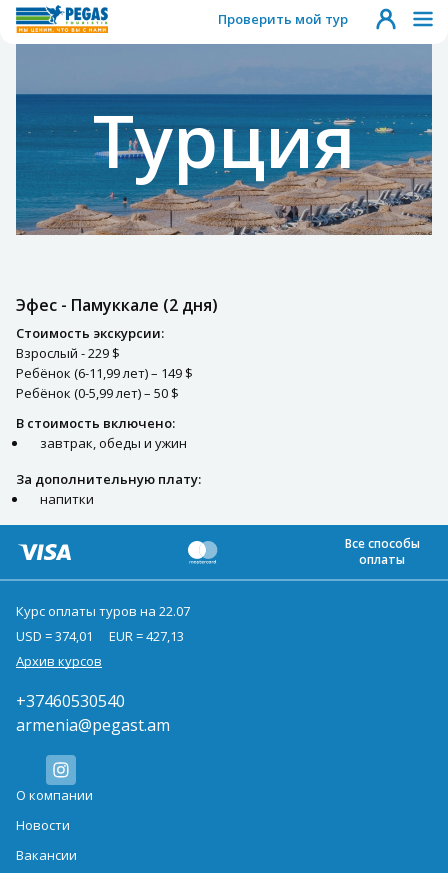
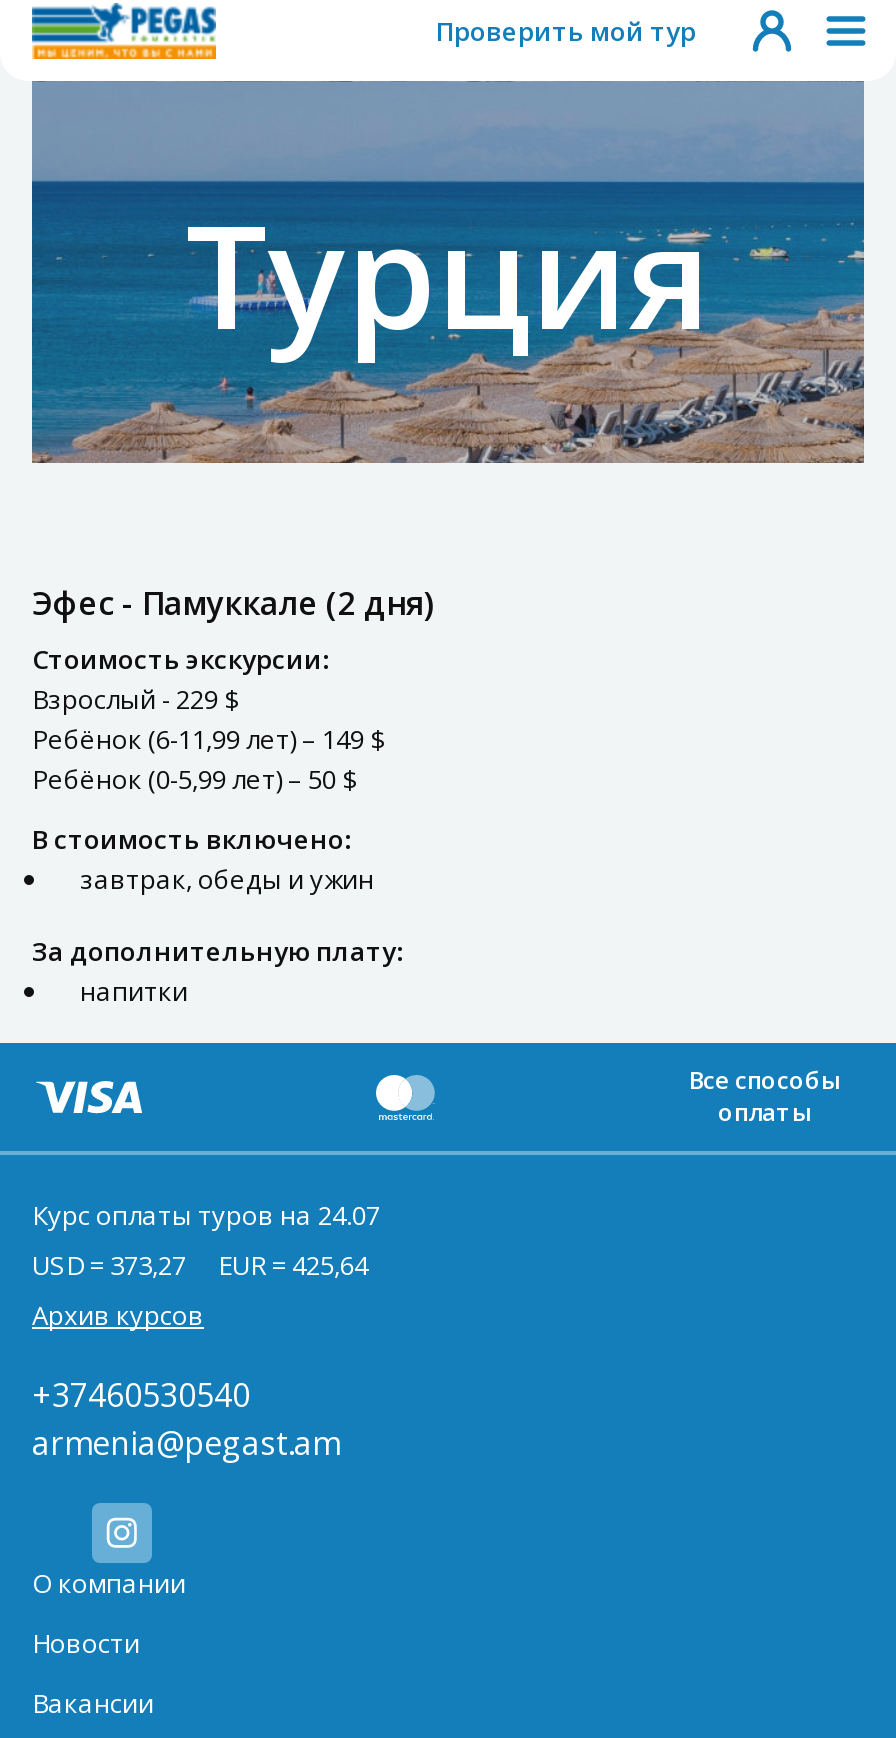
- Курс оплаты туров на 22.07
+ Курс оплаты туров на 24.07

- USD = 374,01
+ USD = 373,27

- EUR = 427,13
+ EUR = 425,64
